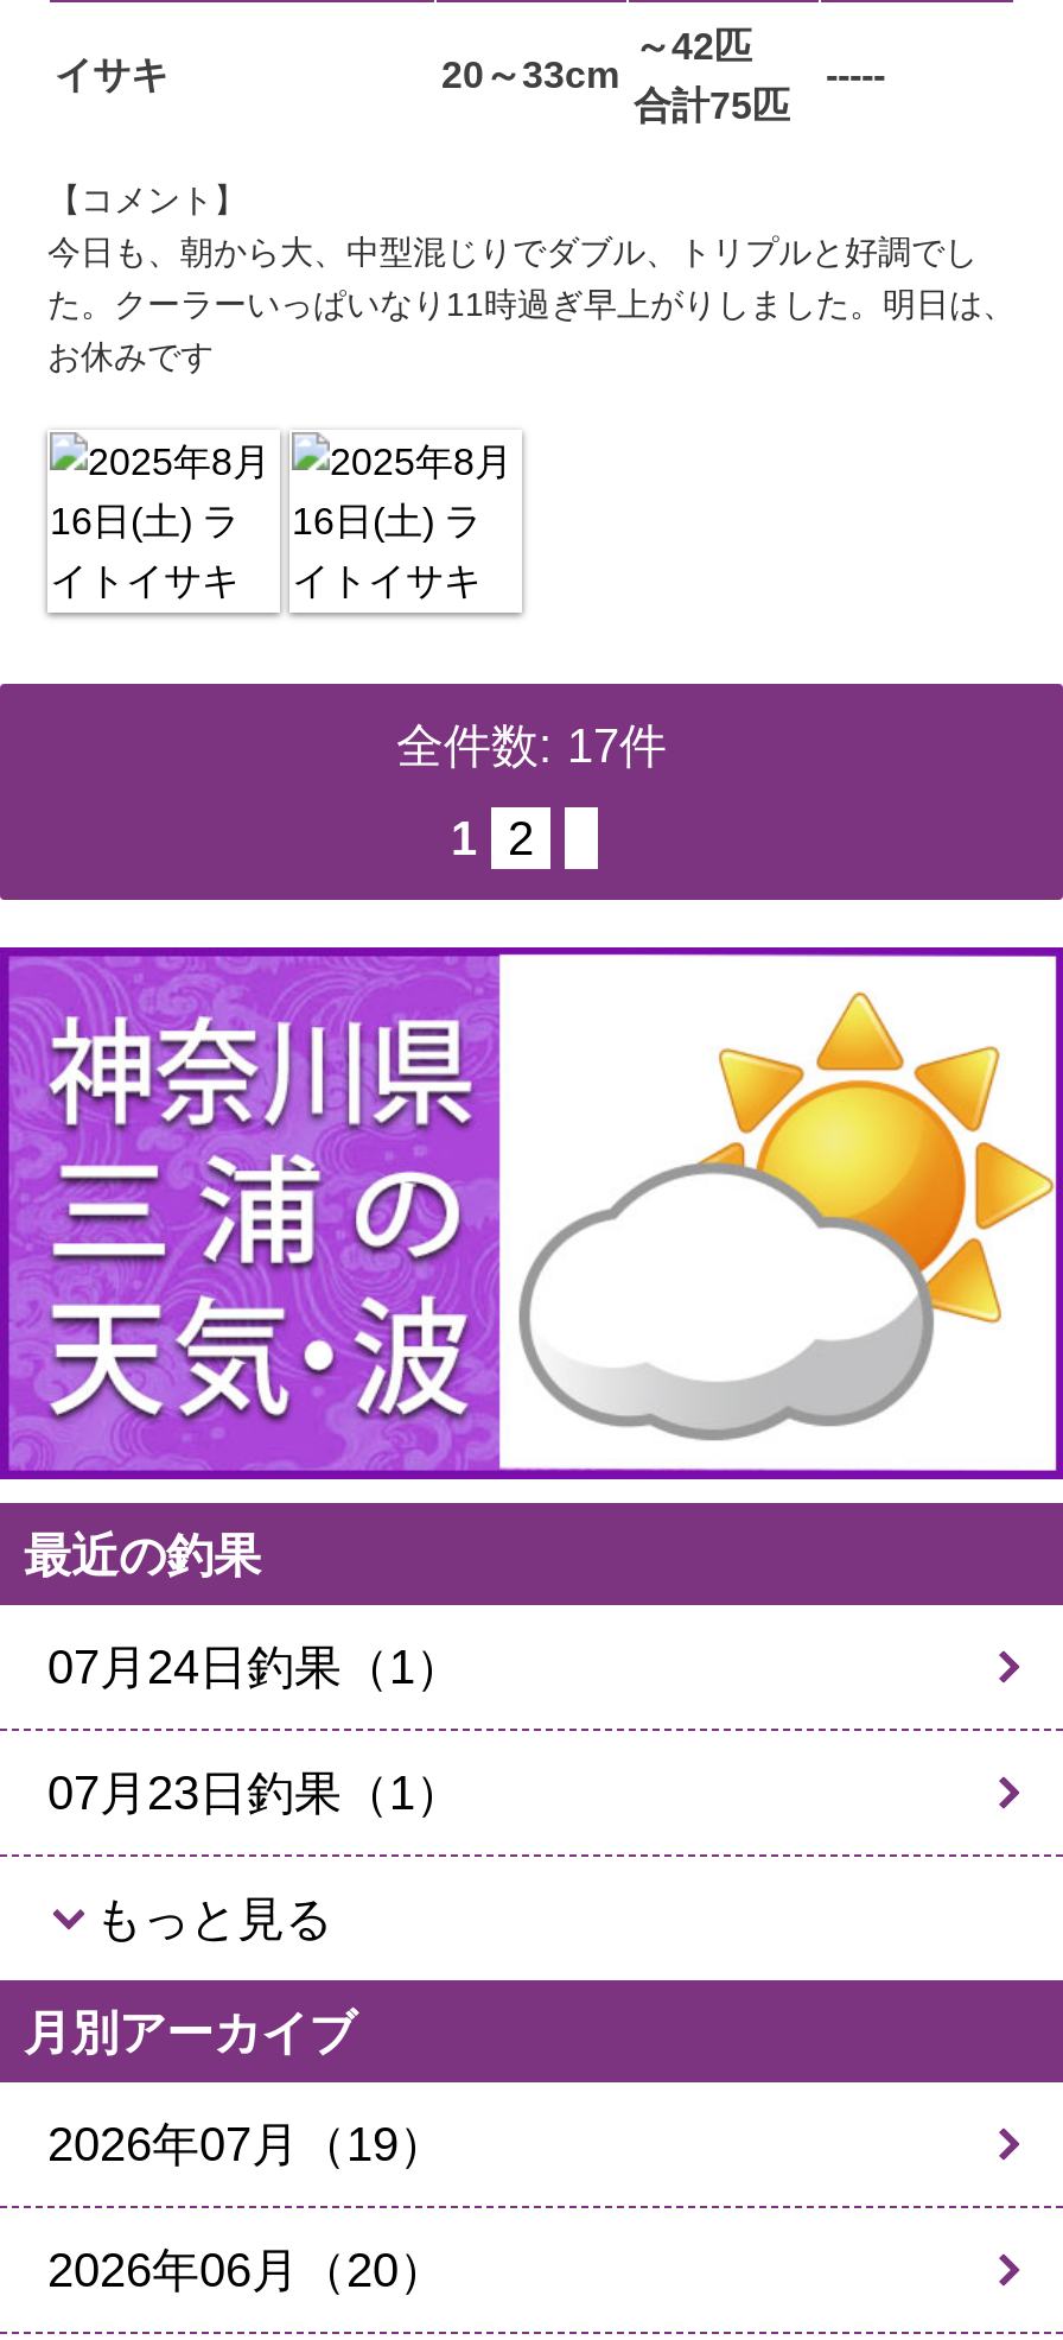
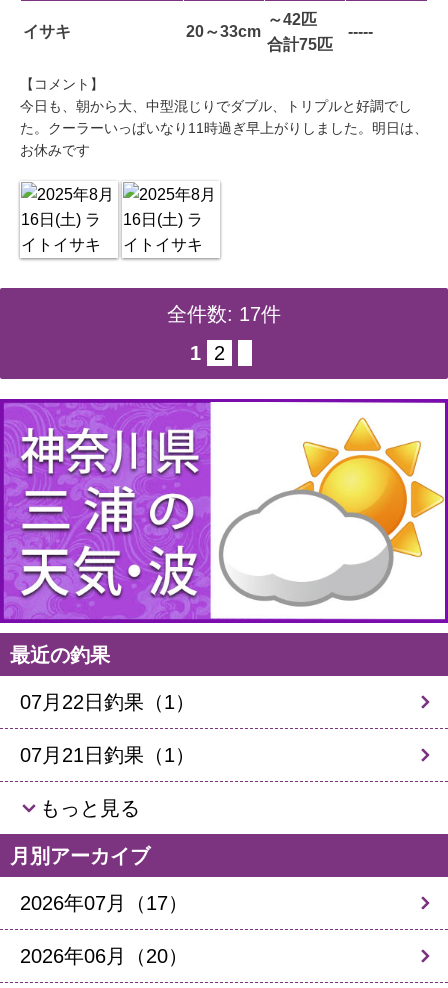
- 07月24日釣果（1）
+ 07月22日釣果（1）

- 07月23日釣果（1）
+ 07月21日釣果（1）

- 2026年07月（19）
+ 2026年07月（17）
